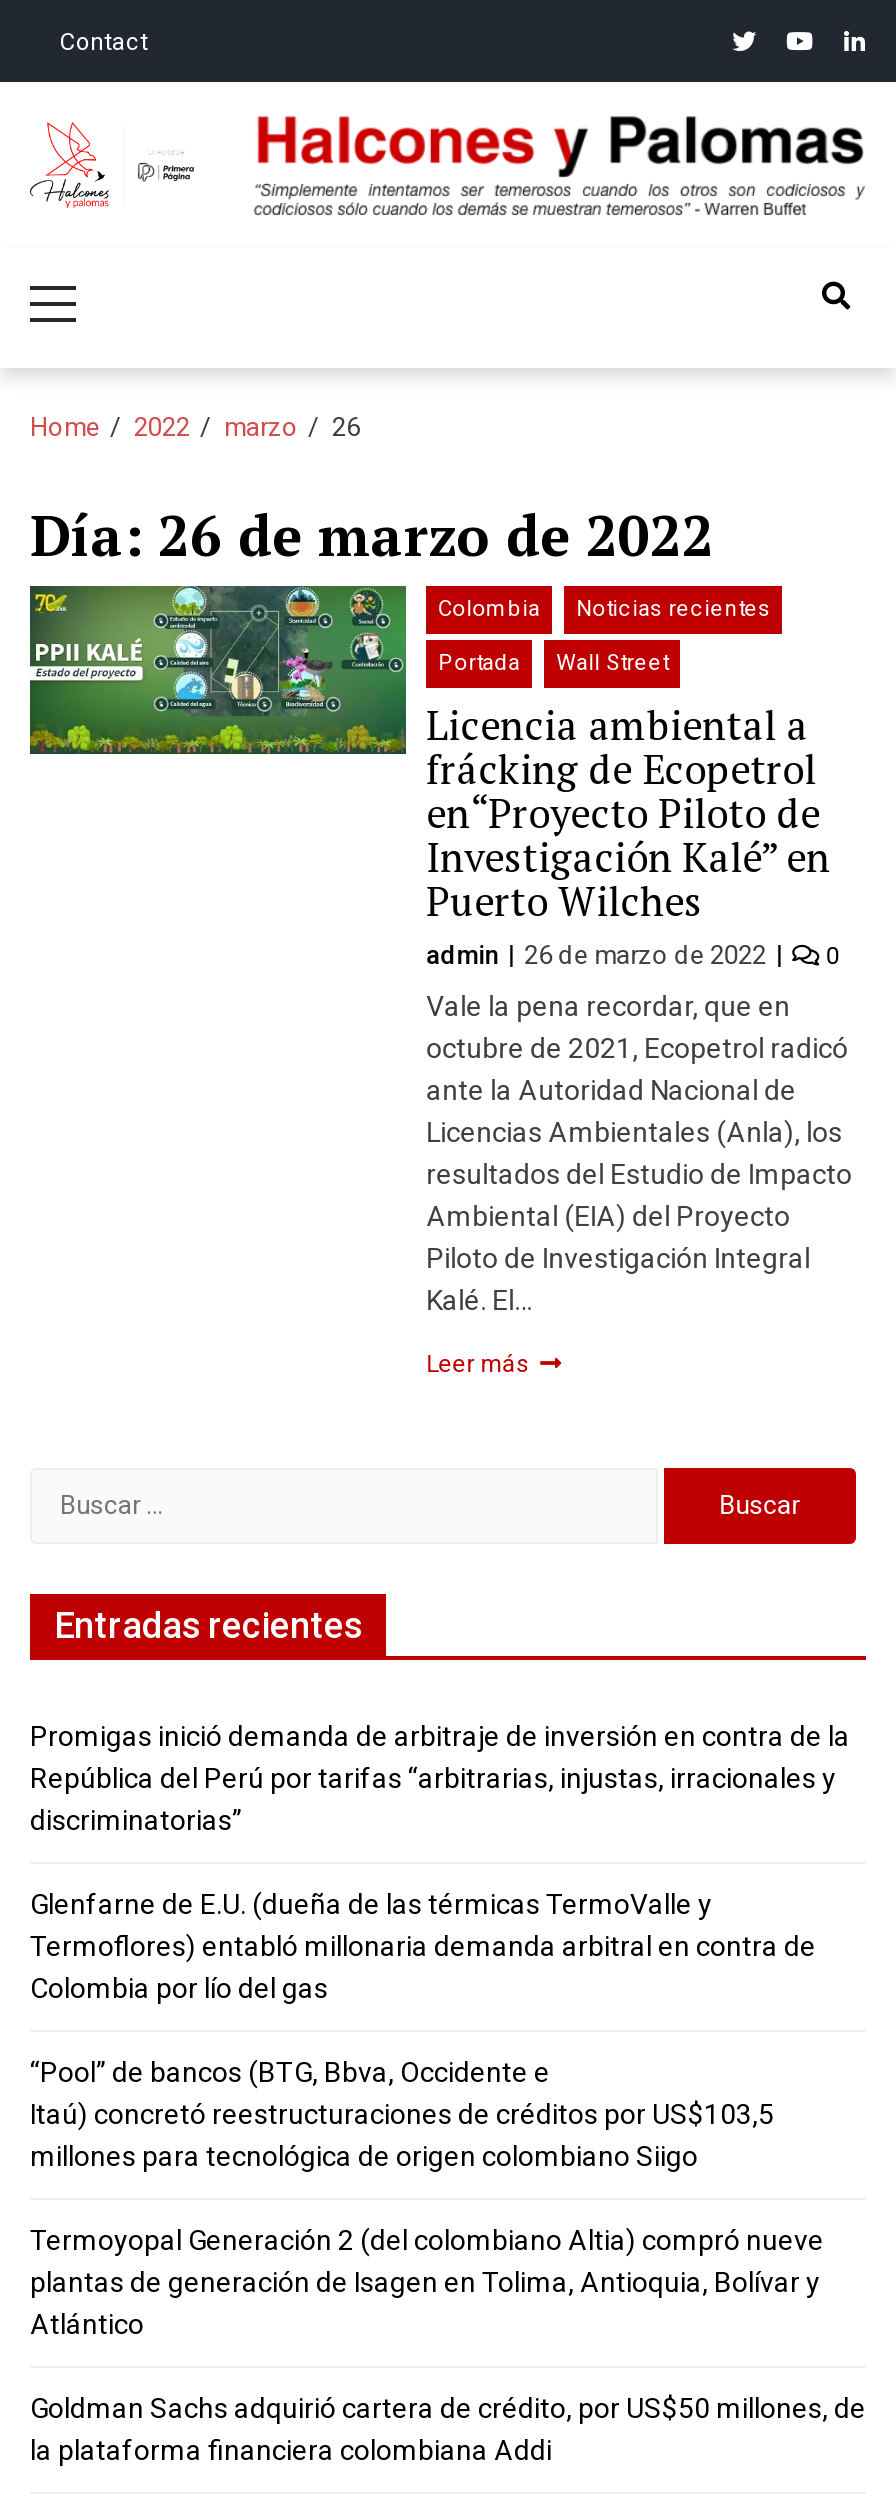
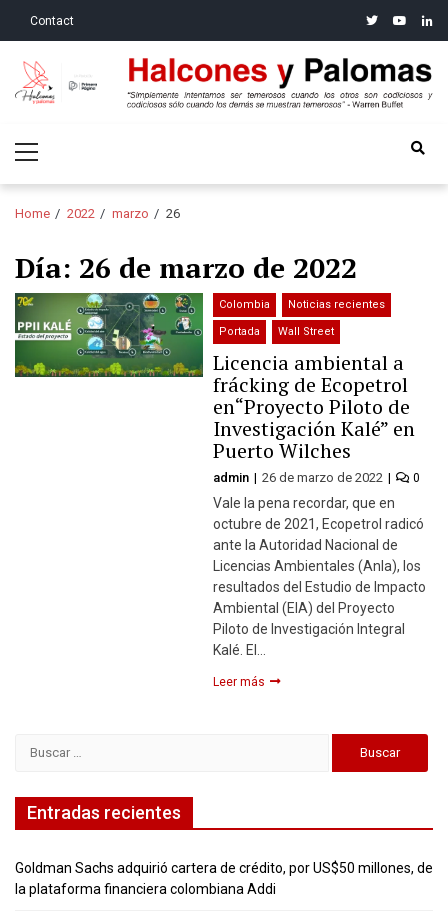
- Promigas inició demanda de arbitraje de inversión en contra de la
- República del Perú por tarifas “arbitrarias, injustas, irracionales y
- discriminatorias”
- Glenfarne de E.U. (dueña de las térmicas TermoValle y
- Termoflores) entabló millonaria demanda arbitral en contra de
- Colombia por lío del gas
- “Pool” de bancos (BTG, Bbva, Occidente e
- Itaú) concretó reestructuraciones de créditos por US$103,5
- millones para tecnológica de origen colombiano Siigo
- Termoyopal Generación 2 (del colombiano Altia) compró nueve
- plantas de generación de Isagen en Tolima, Antioquia, Bolívar y
- Atlántico
